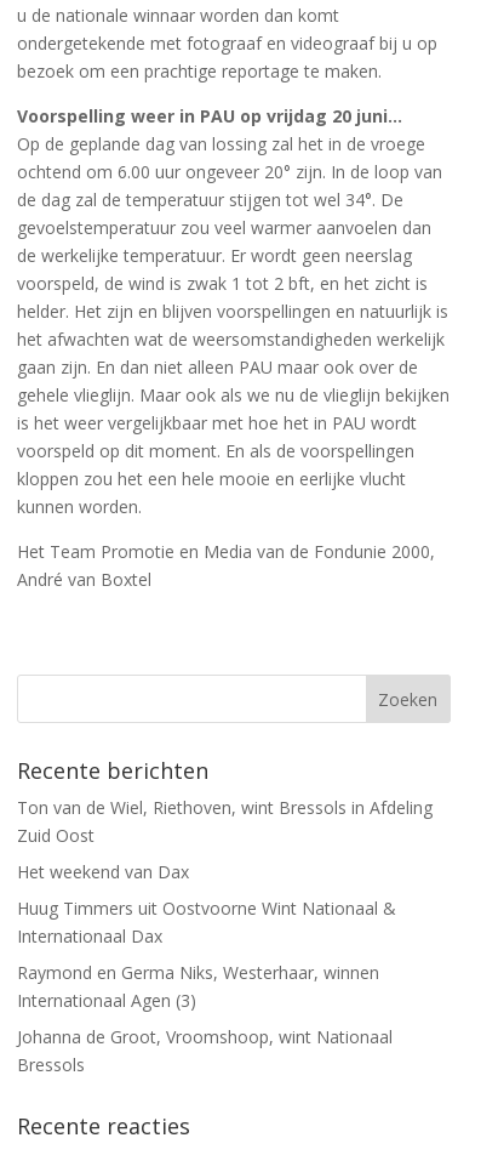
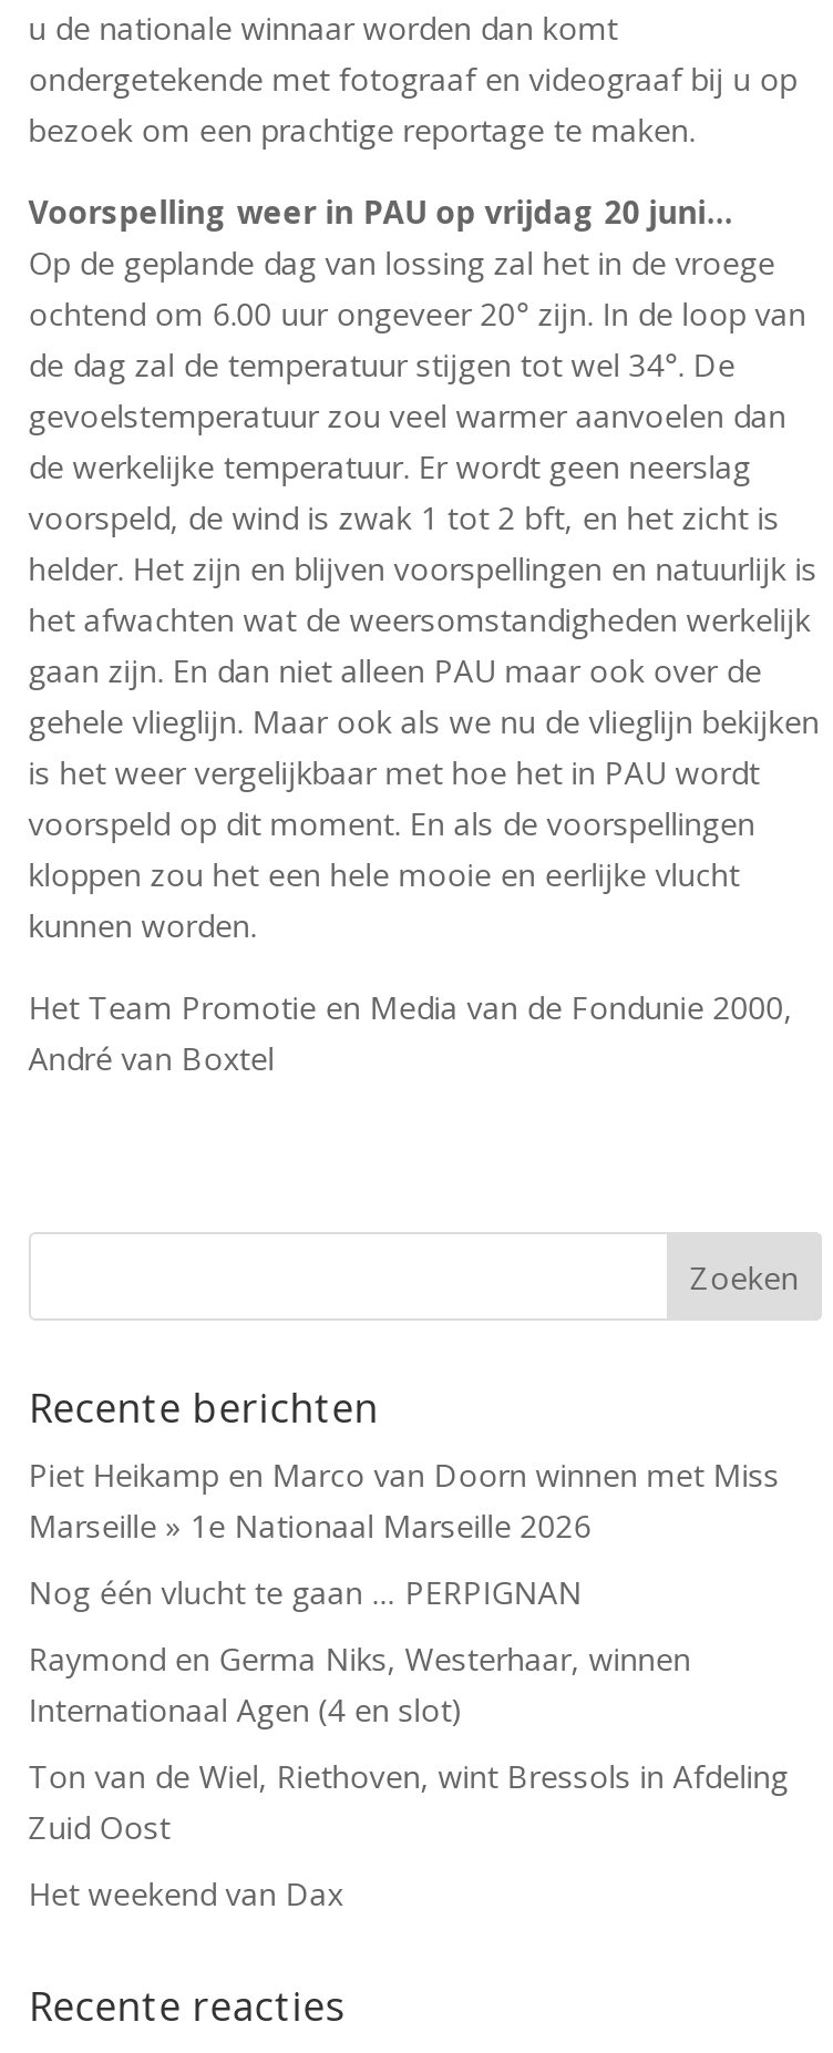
+ Piet Heikamp en Marco van Doorn winnen met Miss
+ Marseille » 1e Nationaal Marseille 2026
+ Nog één vlucht te gaan … PERPIGNAN
+ Internationaal Agen (4 en slot)

moved down: Ton van de Wiel, Riethoven, wint Bressols in Afdeling | Zuid Oost | Het weekend van Dax

- Huug Timmers uit Oostvoorne Wint Nationaal &
- Internationaal Dax
- Internationaal Agen (3)
- Johanna de Groot, Vroomshoop, wint Nationaal
- Bressols

moved up: Raymond en Germa Niks, Westerhaar, winnen
